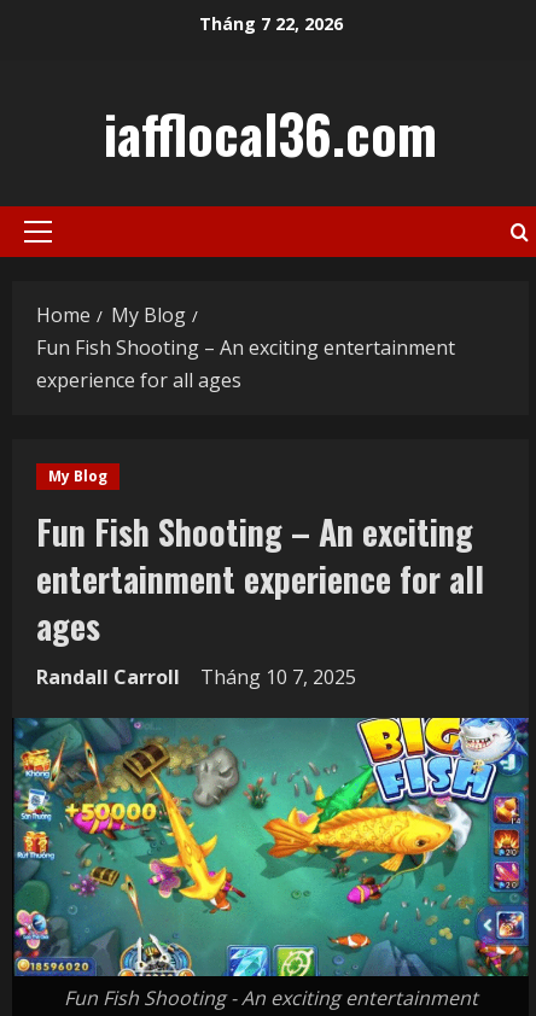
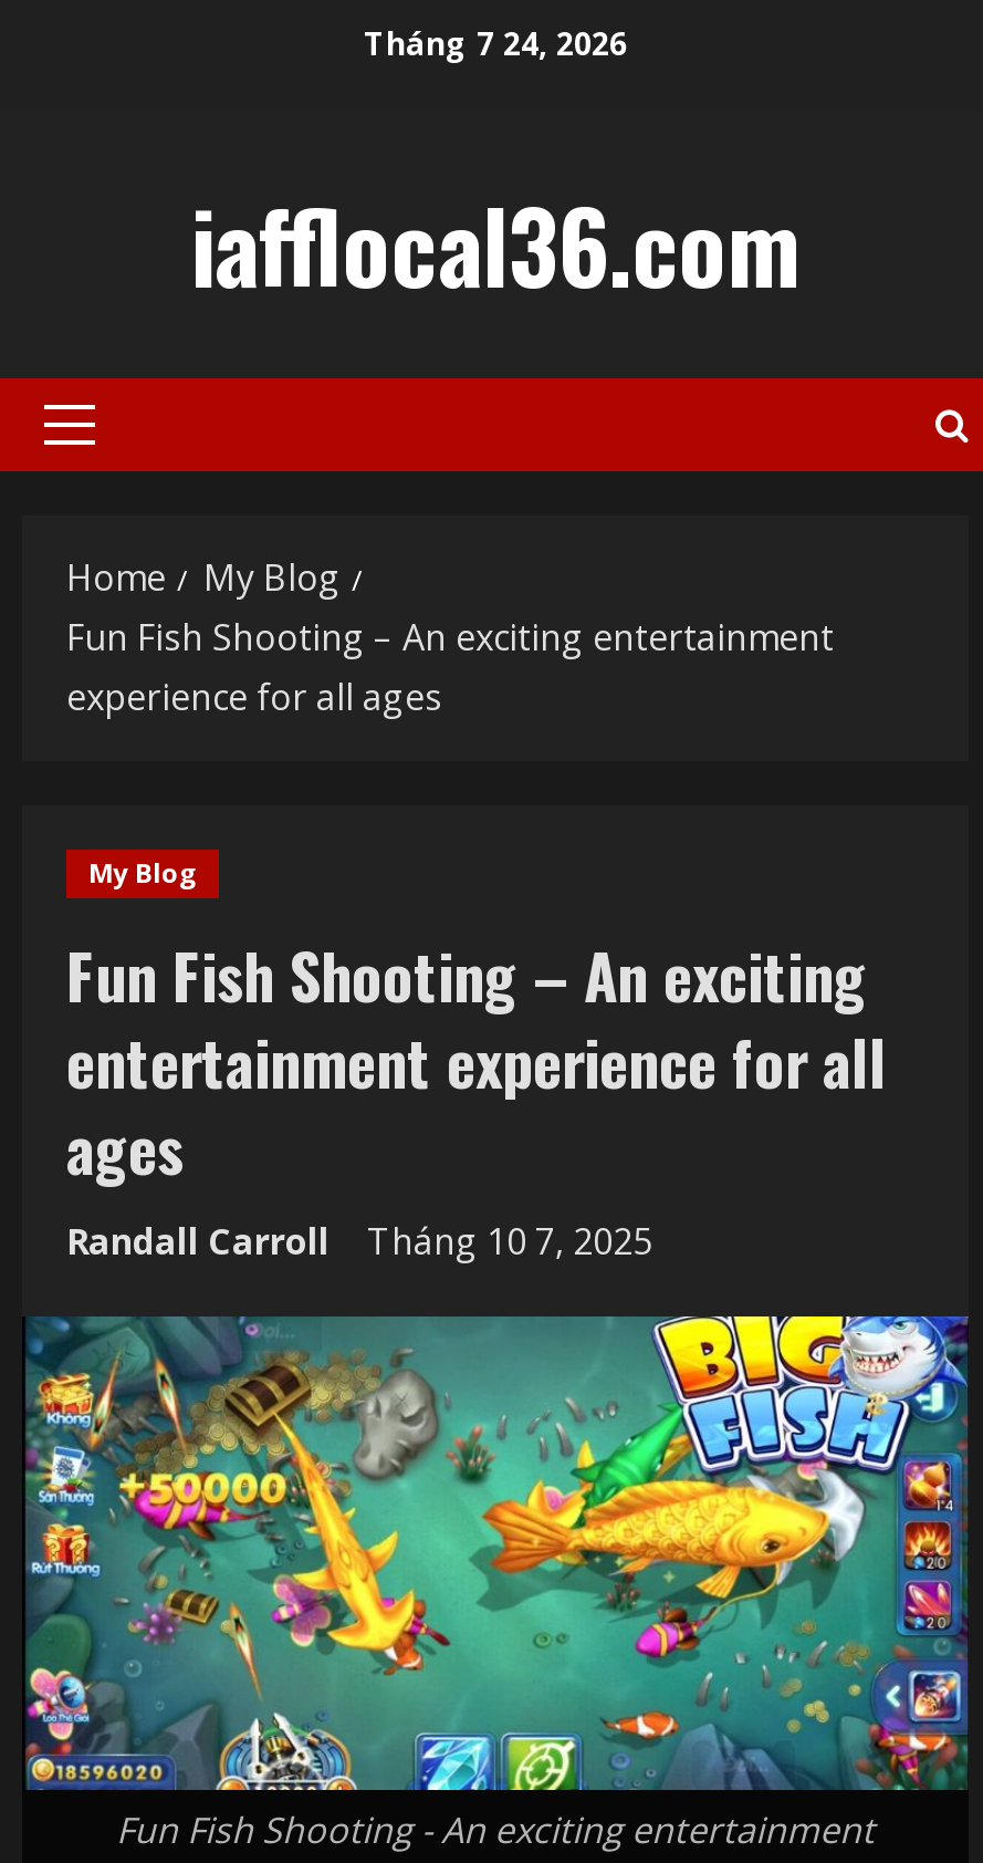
- Tháng 7 22, 2026
+ Tháng 7 24, 2026
